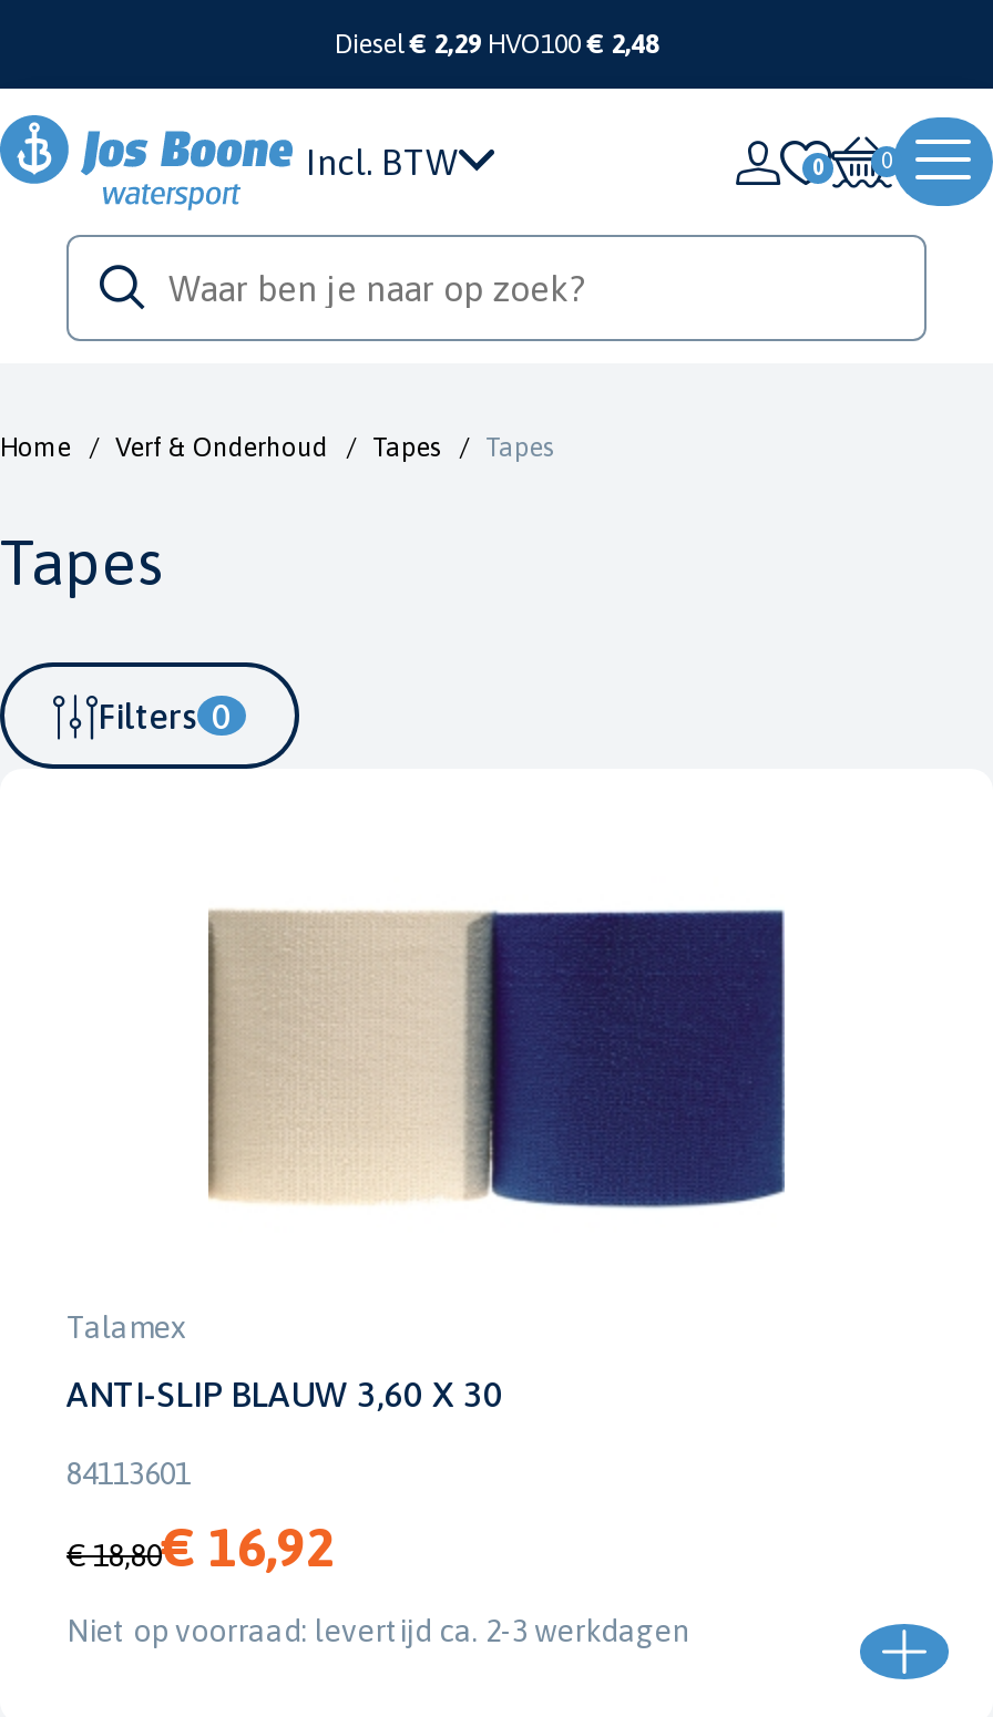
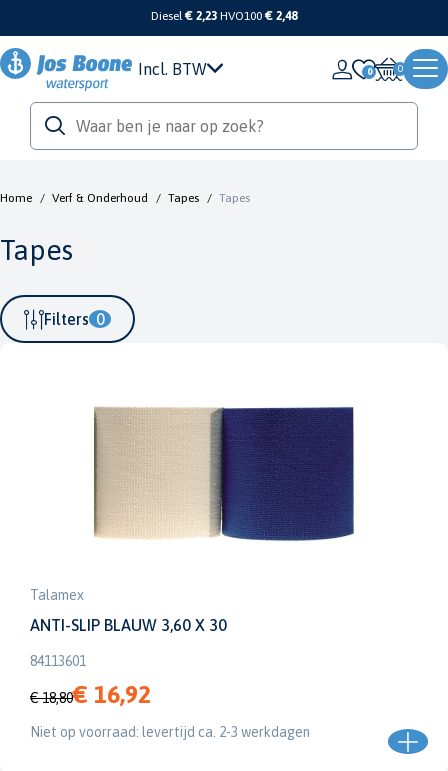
- Diesel€ 2,29 HVO100 € 2,48
+ Diesel€ 2,23 HVO100 € 2,48
